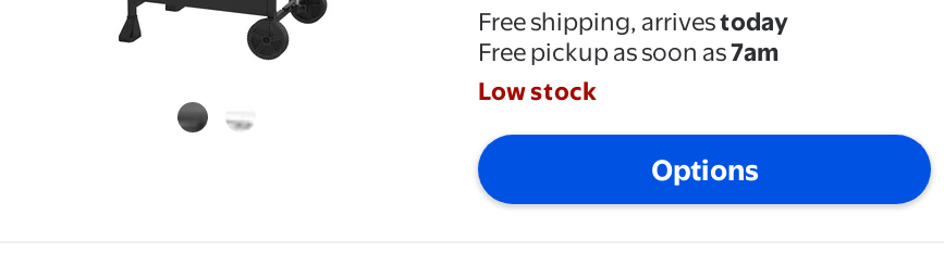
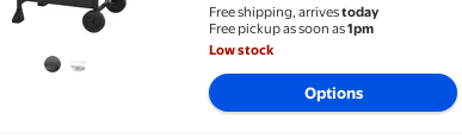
- Free pickup as soon as 7am
+ Free pickup as soon as 1pm
